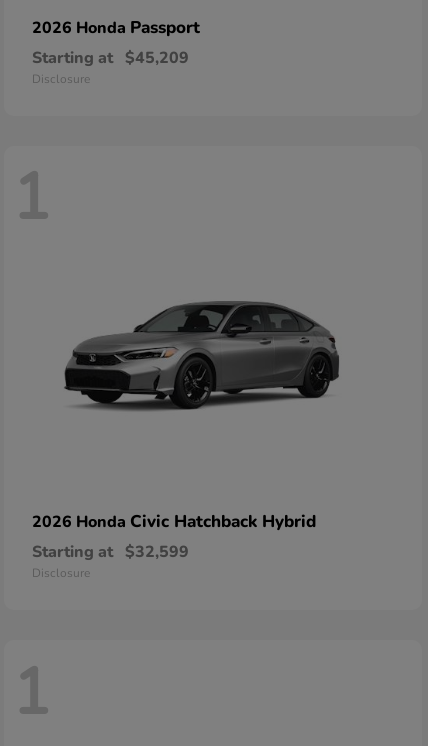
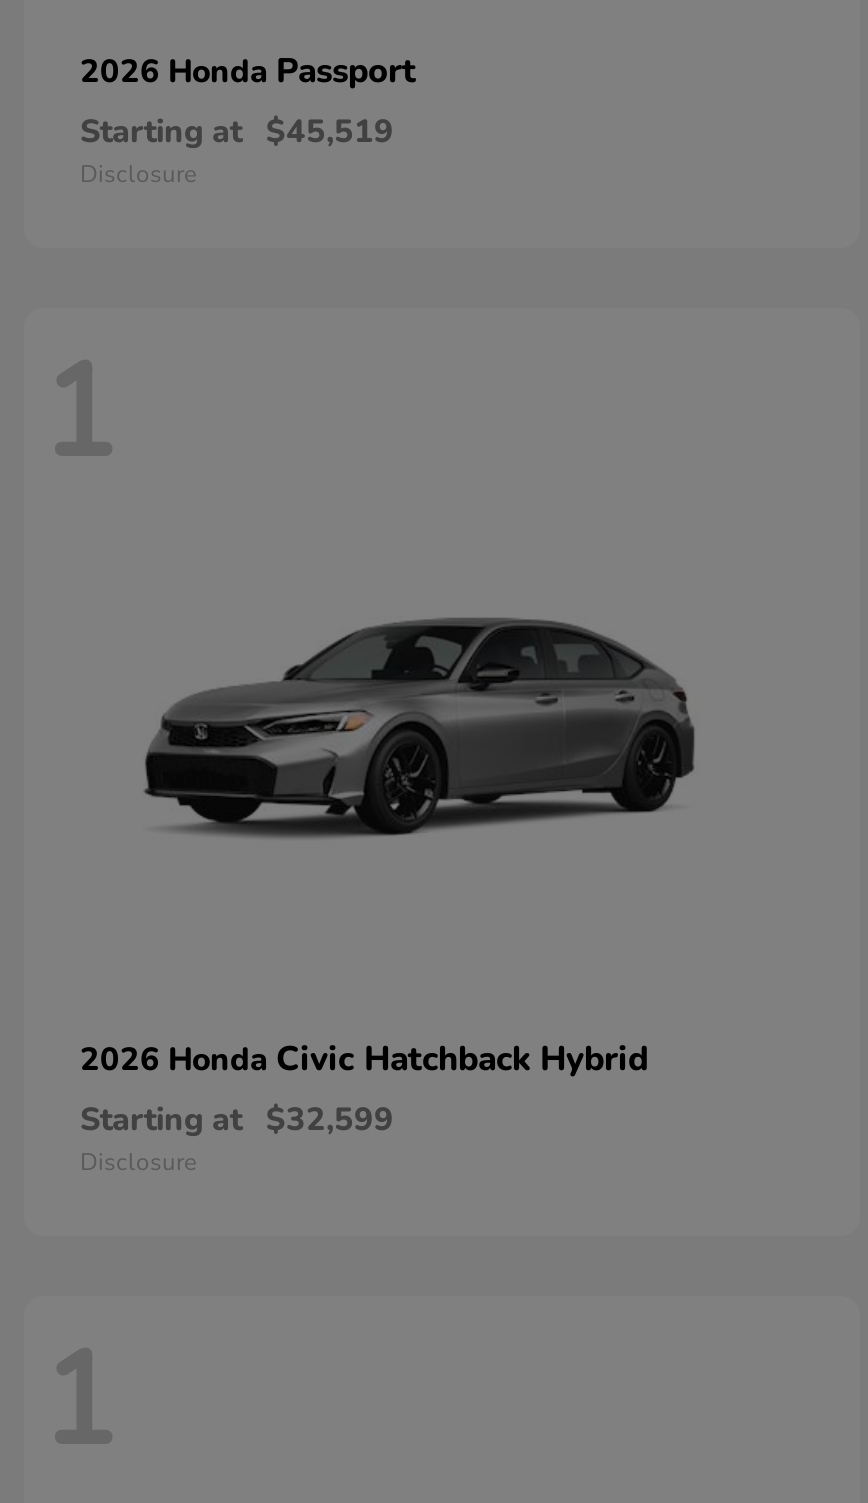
- Starting at $45,209
+ Starting at $45,519
